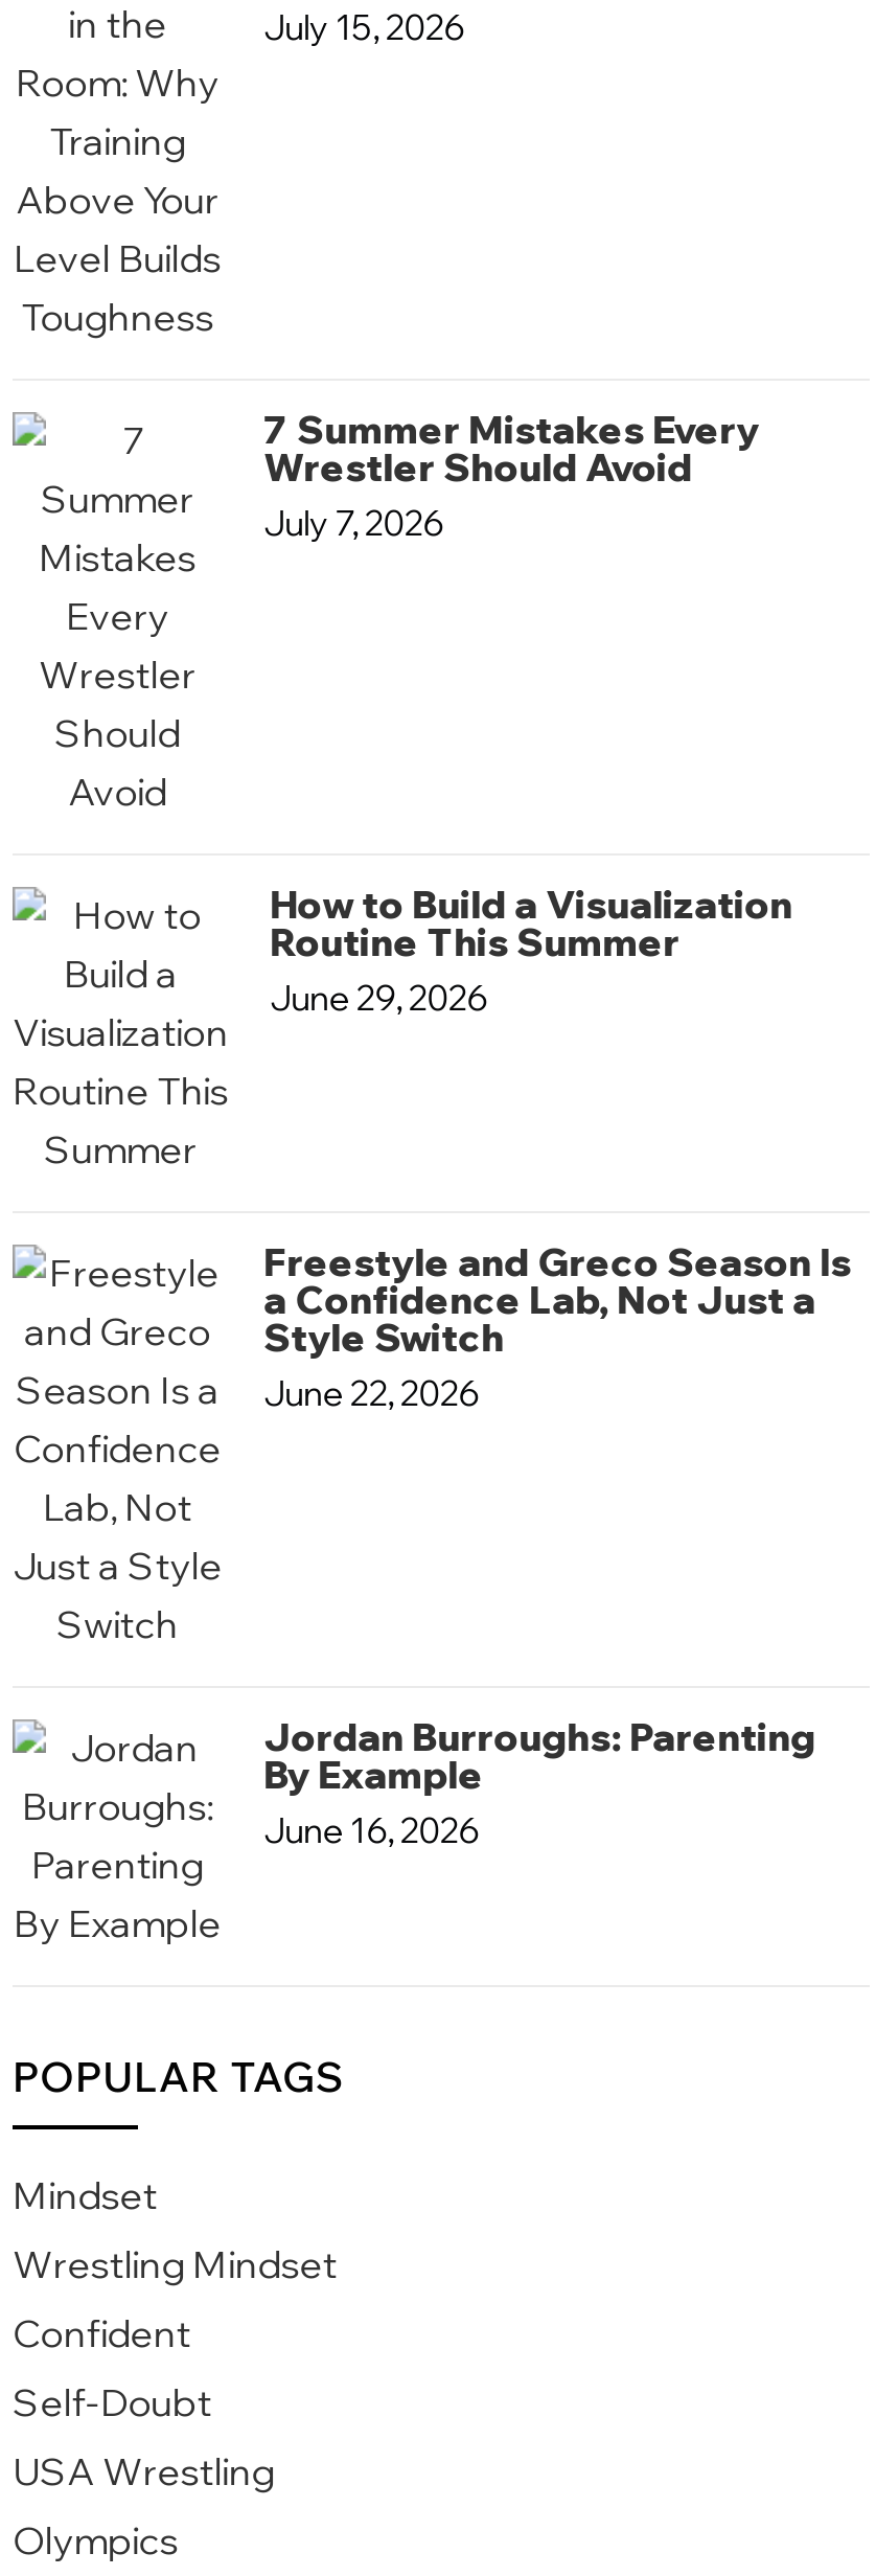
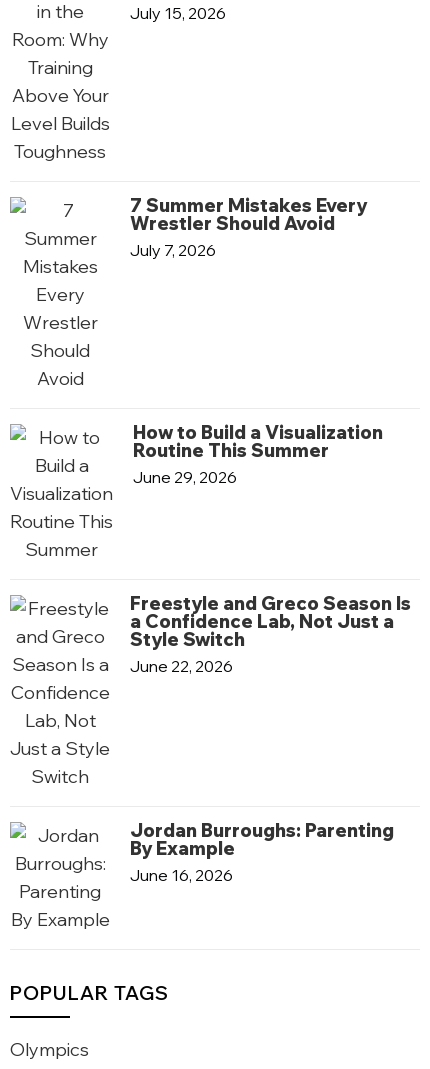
- Mindset
- Wrestling Mindset
- Confident
- Self-Doubt
- USA Wrestling
